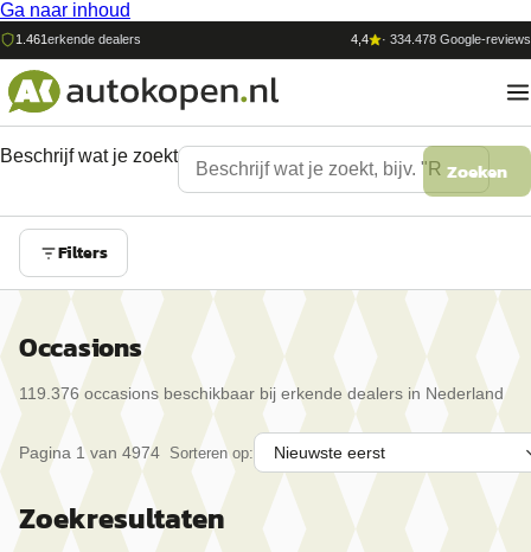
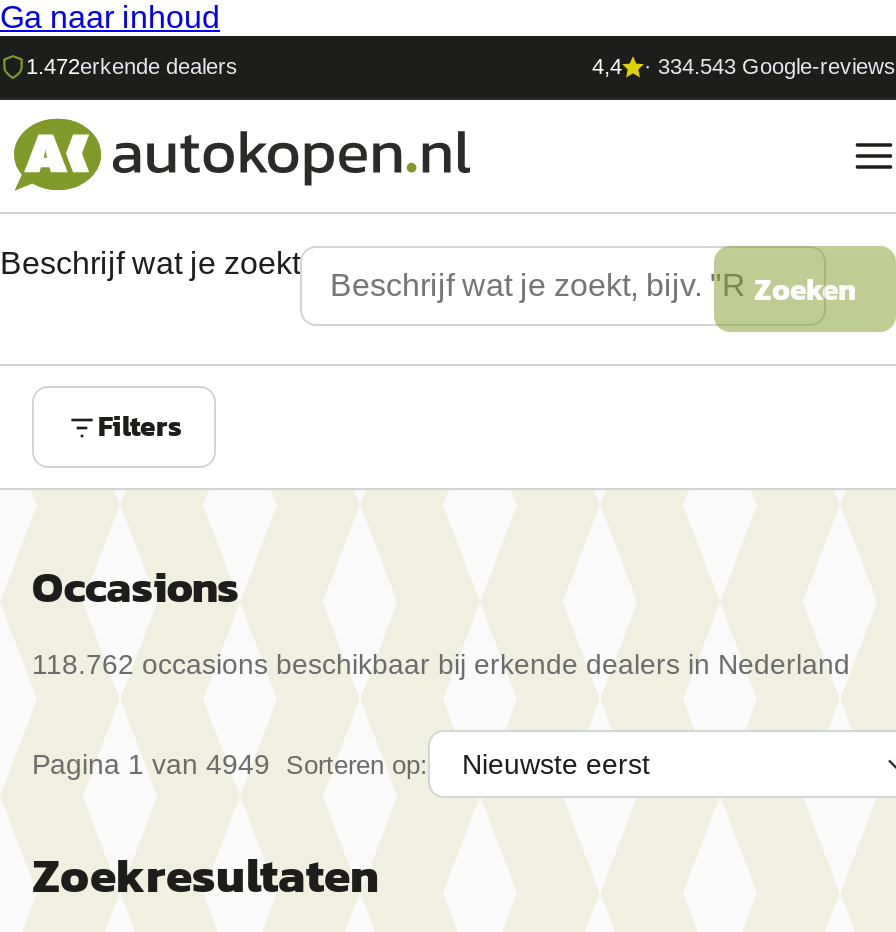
- 1.461erkende dealers
+ 1.472erkende dealers

- · 334.478 Google-reviews
+ · 334.543 Google-reviews

- 119.376 occasions beschikbaar bij erkende dealers in Nederland
+ 118.762 occasions beschikbaar bij erkende dealers in Nederland

- Pagina 1 van 4974 Sorteren op:
+ Pagina 1 van 4949 Sorteren op:
